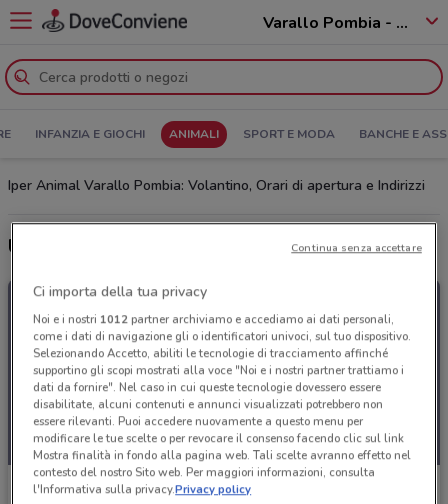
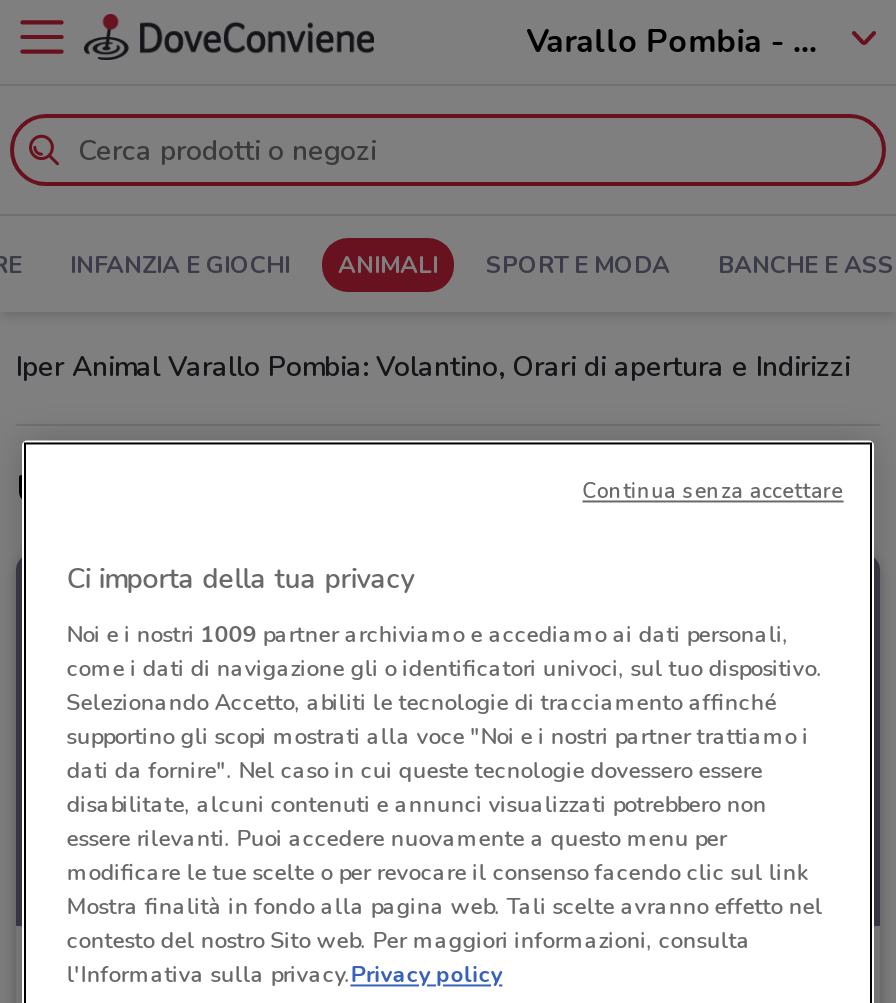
- Noi e i nostri 1012 partner archiviamo e accediamo ai dati personali,
+ Noi e i nostri 1009 partner archiviamo e accediamo ai dati personali,
